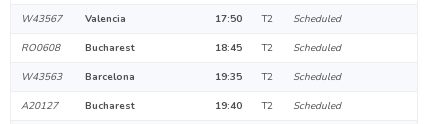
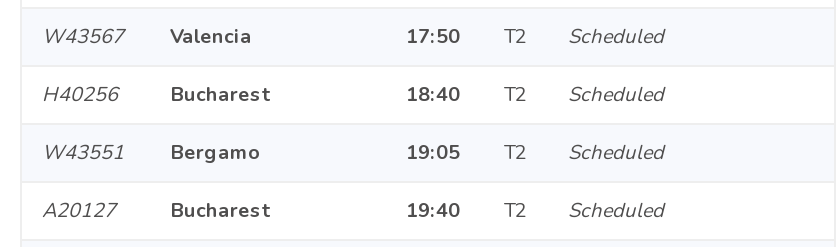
- RO0608 Bucharest
+ H40256 Bucharest

- 18:45 T2 Scheduled
+ 18:40 T2 Scheduled

- W43563
- Barcelona
- 19:35
+ W43551
+ Bergamo
+ 19:05
